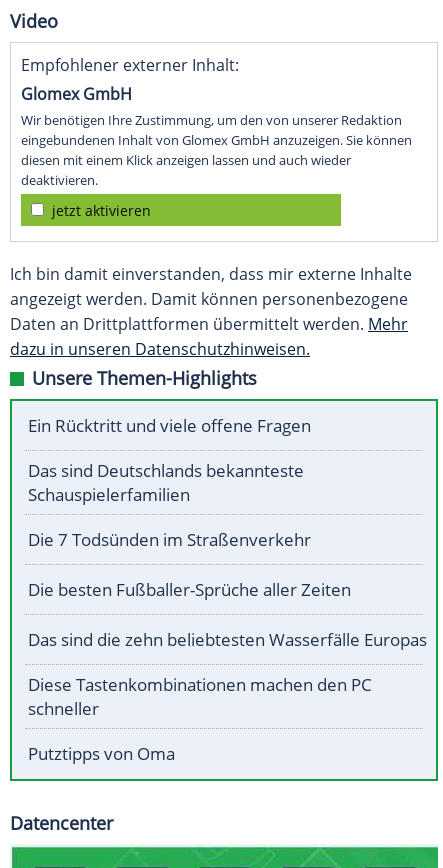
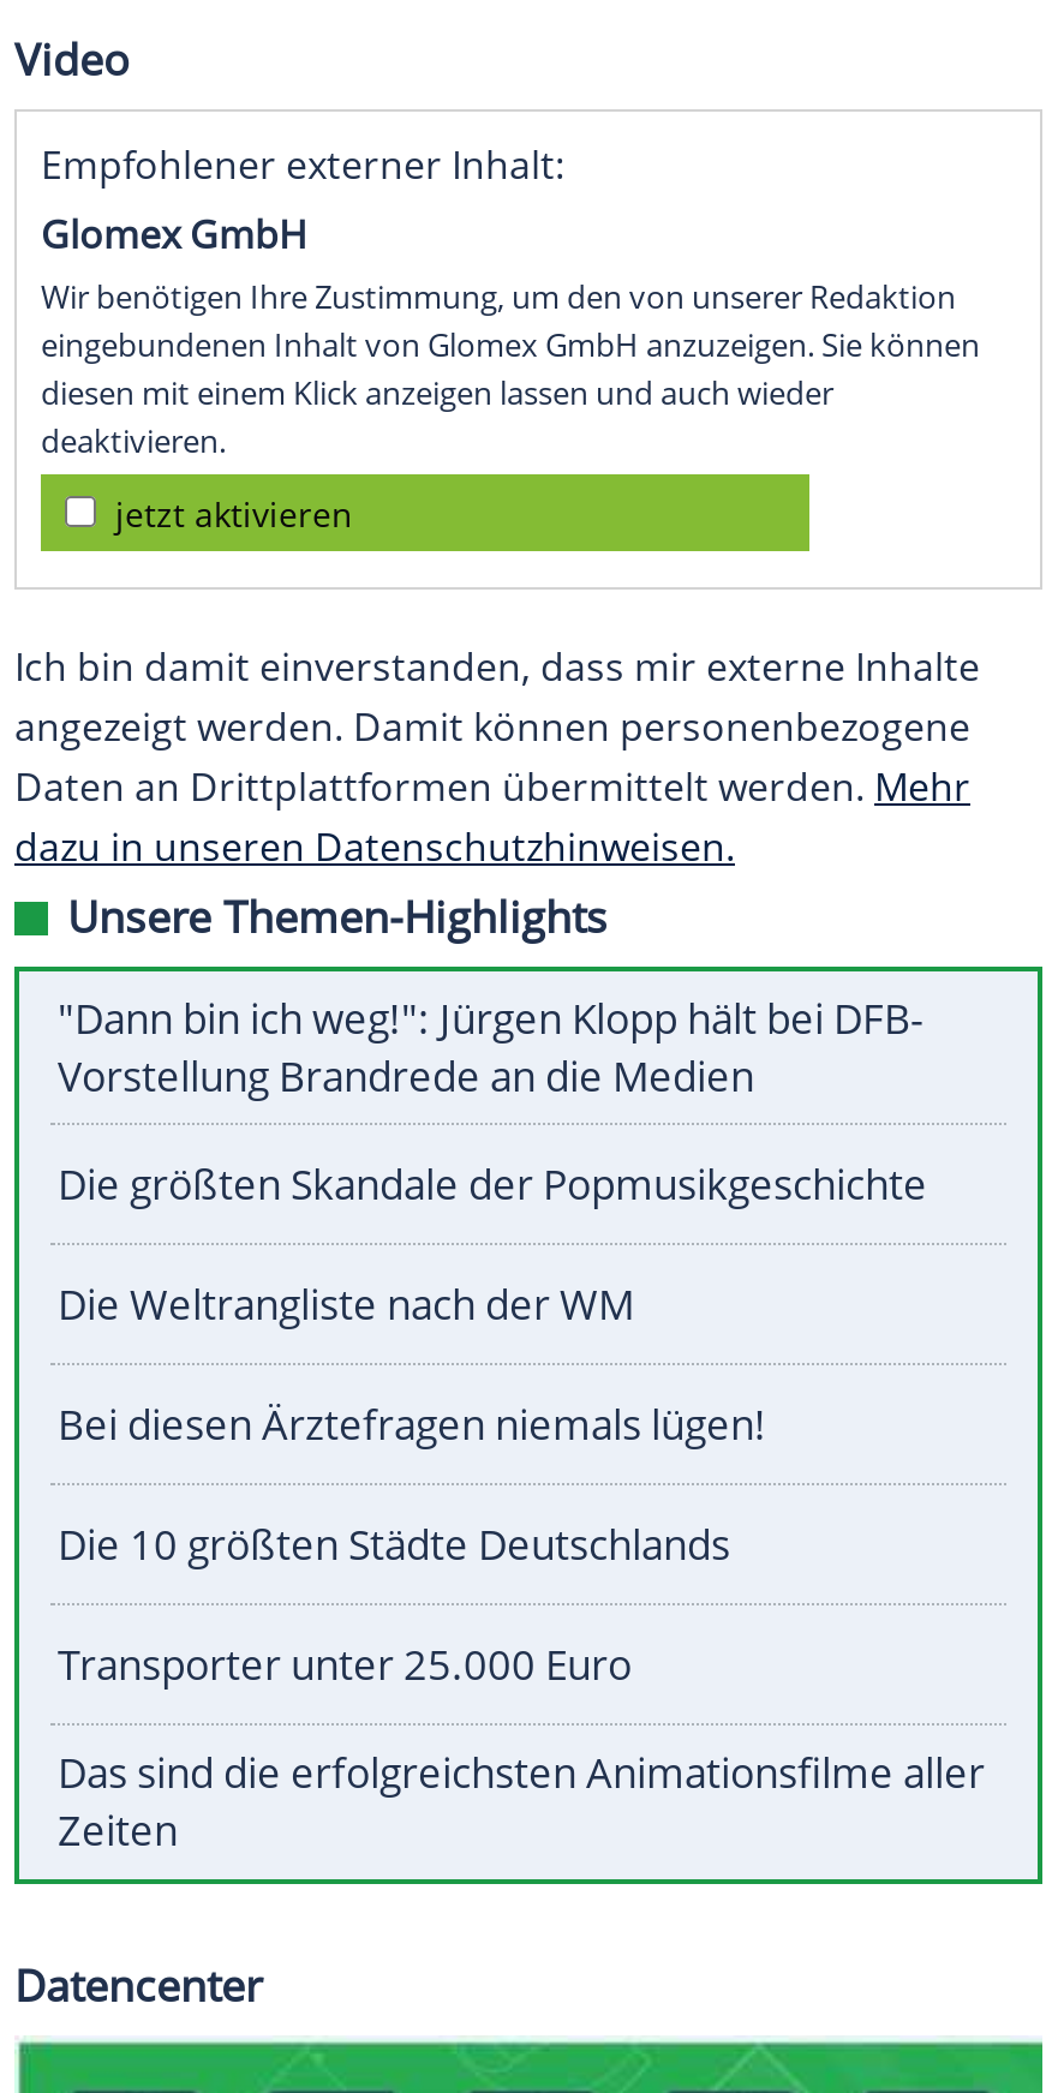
- Ein Rücktritt und viele offene Fragen
+ "Dann bin ich weg!": Jürgen Klopp hält bei DFB-
+ Vorstellung Brandrede an die Medien

- Das sind Deutschlands bekannteste
- Schauspielerfamilien
+ Die größten Skandale der Popmusikgeschichte

- Die 7 Todsünden im Straßenverkehr
+ Die Weltrangliste nach der WM

- Die besten Fußballer-Sprüche aller Zeiten
+ Bei diesen Ärztefragen niemals lügen!

- Das sind die zehn beliebtesten Wasserfälle Europas
+ Die 10 größten Städte Deutschlands

- Diese Tastenkombinationen machen den PC
- schneller
+ Transporter unter 25.000 Euro

- Putztipps von Oma
+ Das sind die erfolgreichsten Animationsfilme aller
+ Zeiten
